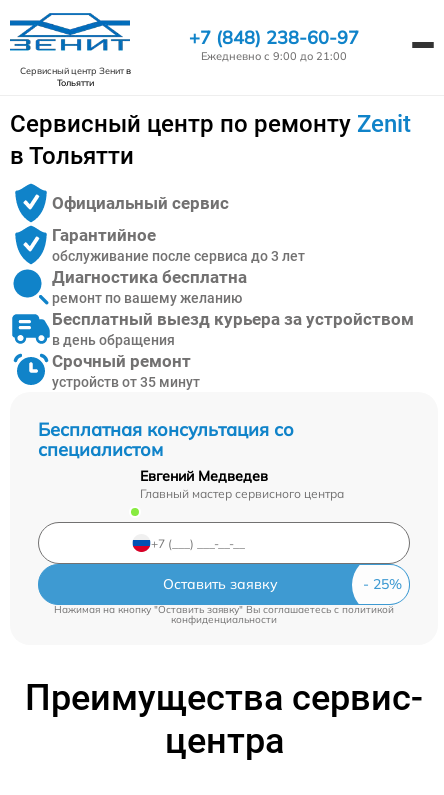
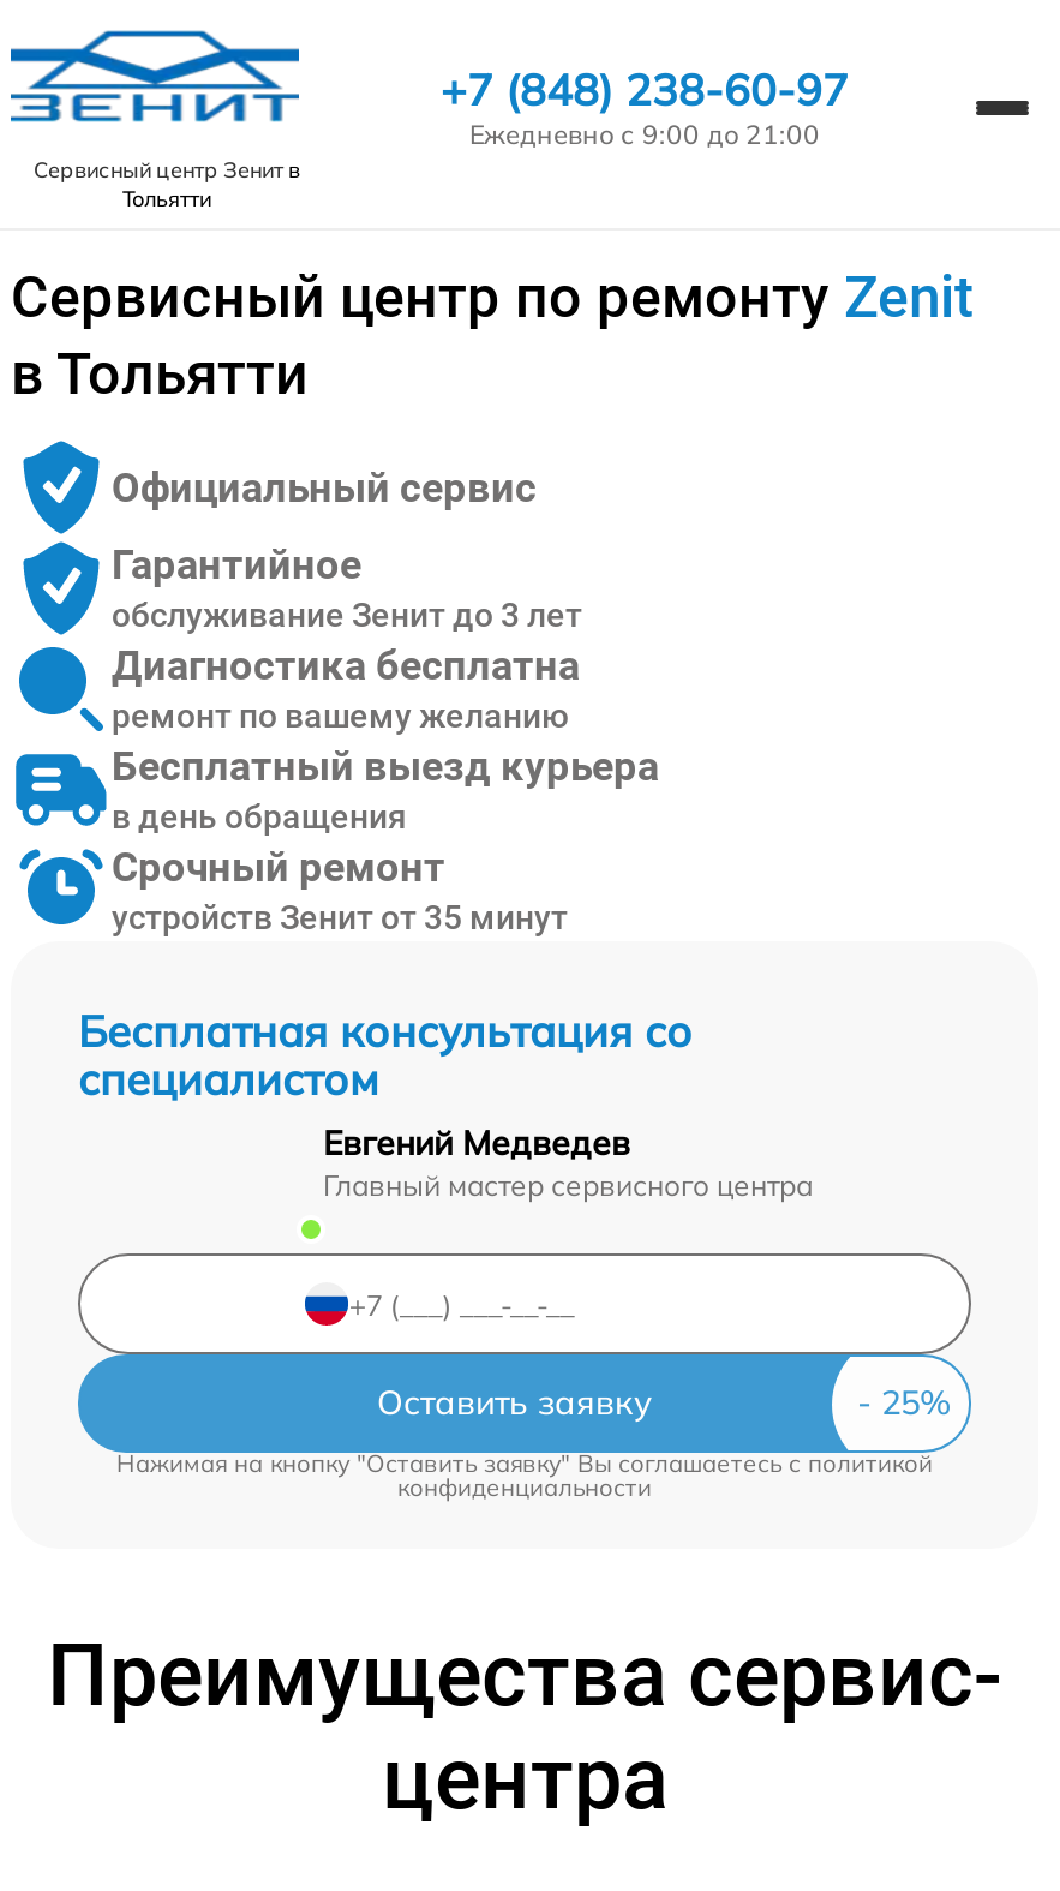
- обслуживание после сервиса до 3 лет
+ обслуживание Зенит до 3 лет

- Бесплатный выезд курьера за устройством
+ Бесплатный выезд курьера

- устройств от 35 минут
+ устройств Зенит от 35 минут
